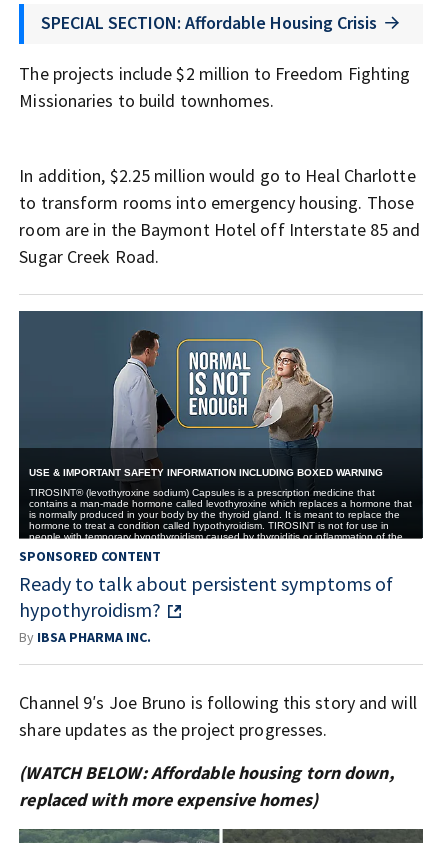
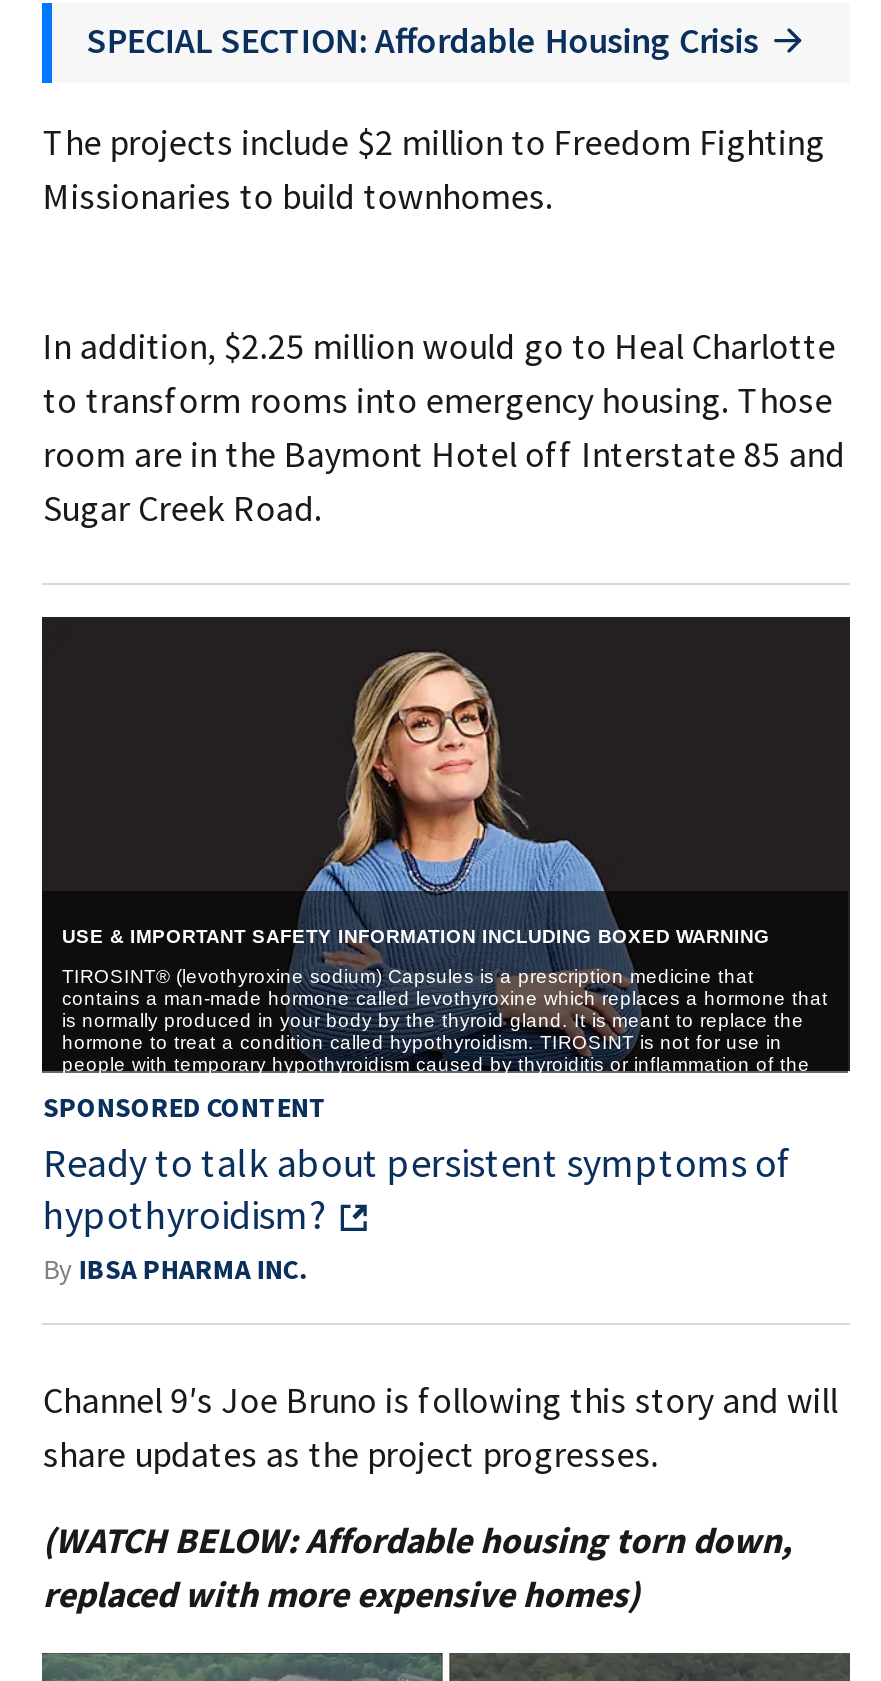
- [image]
+ [image]
